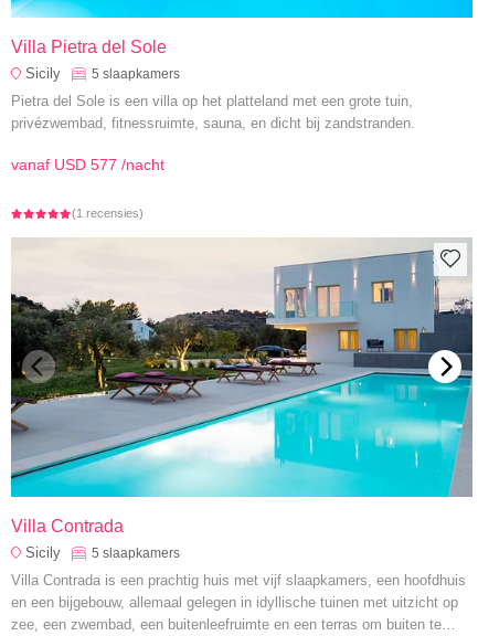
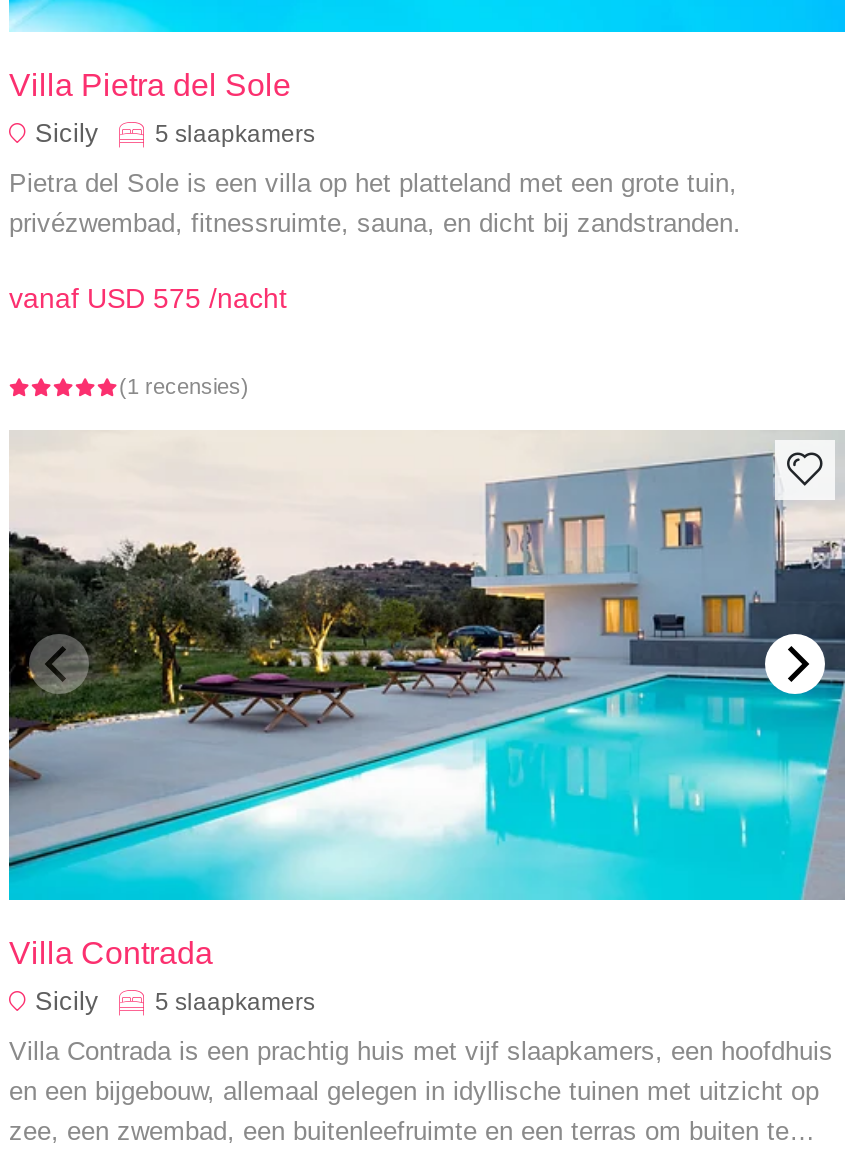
- vanaf USD 577 /nacht
+ vanaf USD 575 /nacht
